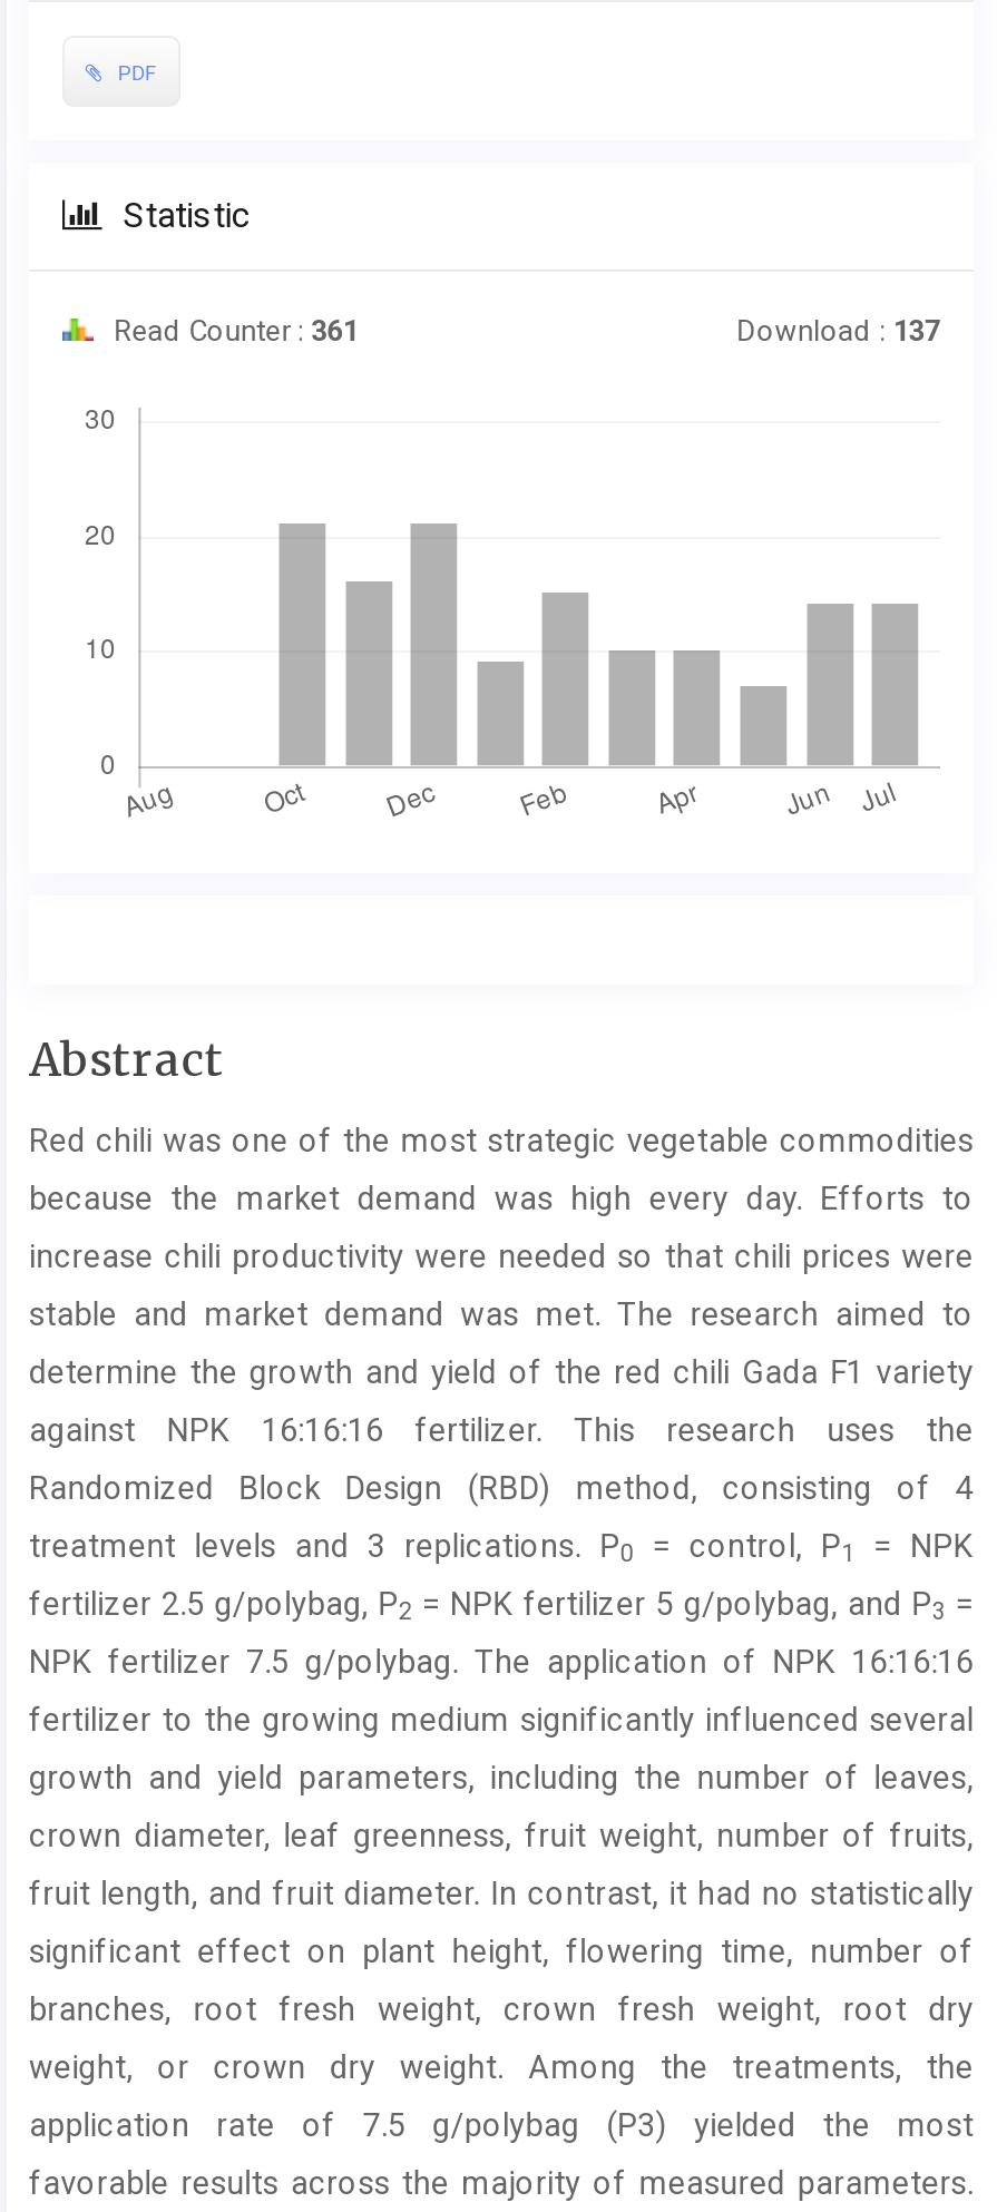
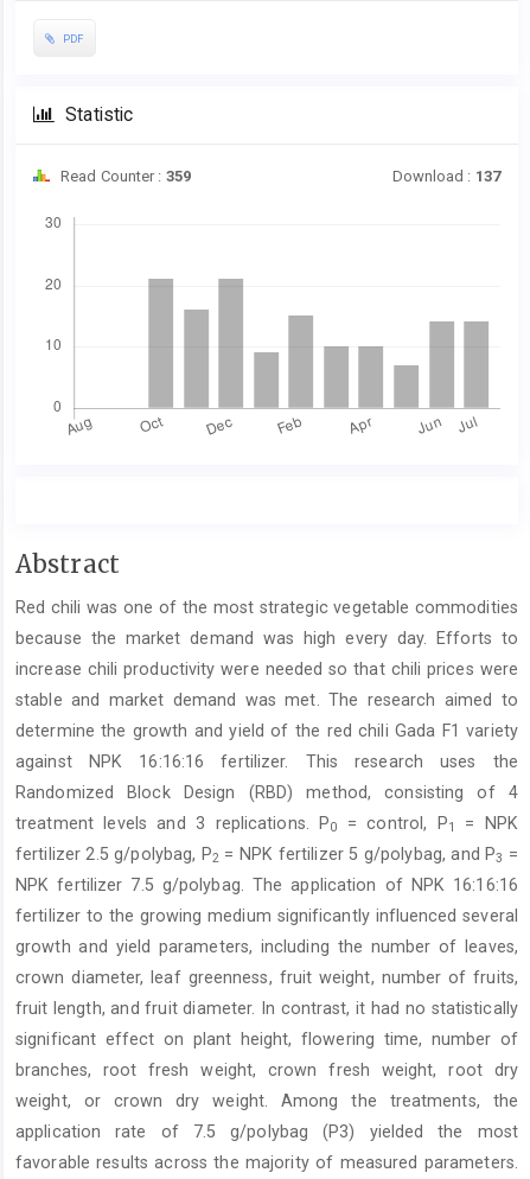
- Read Counter : 361
+ Read Counter : 359
